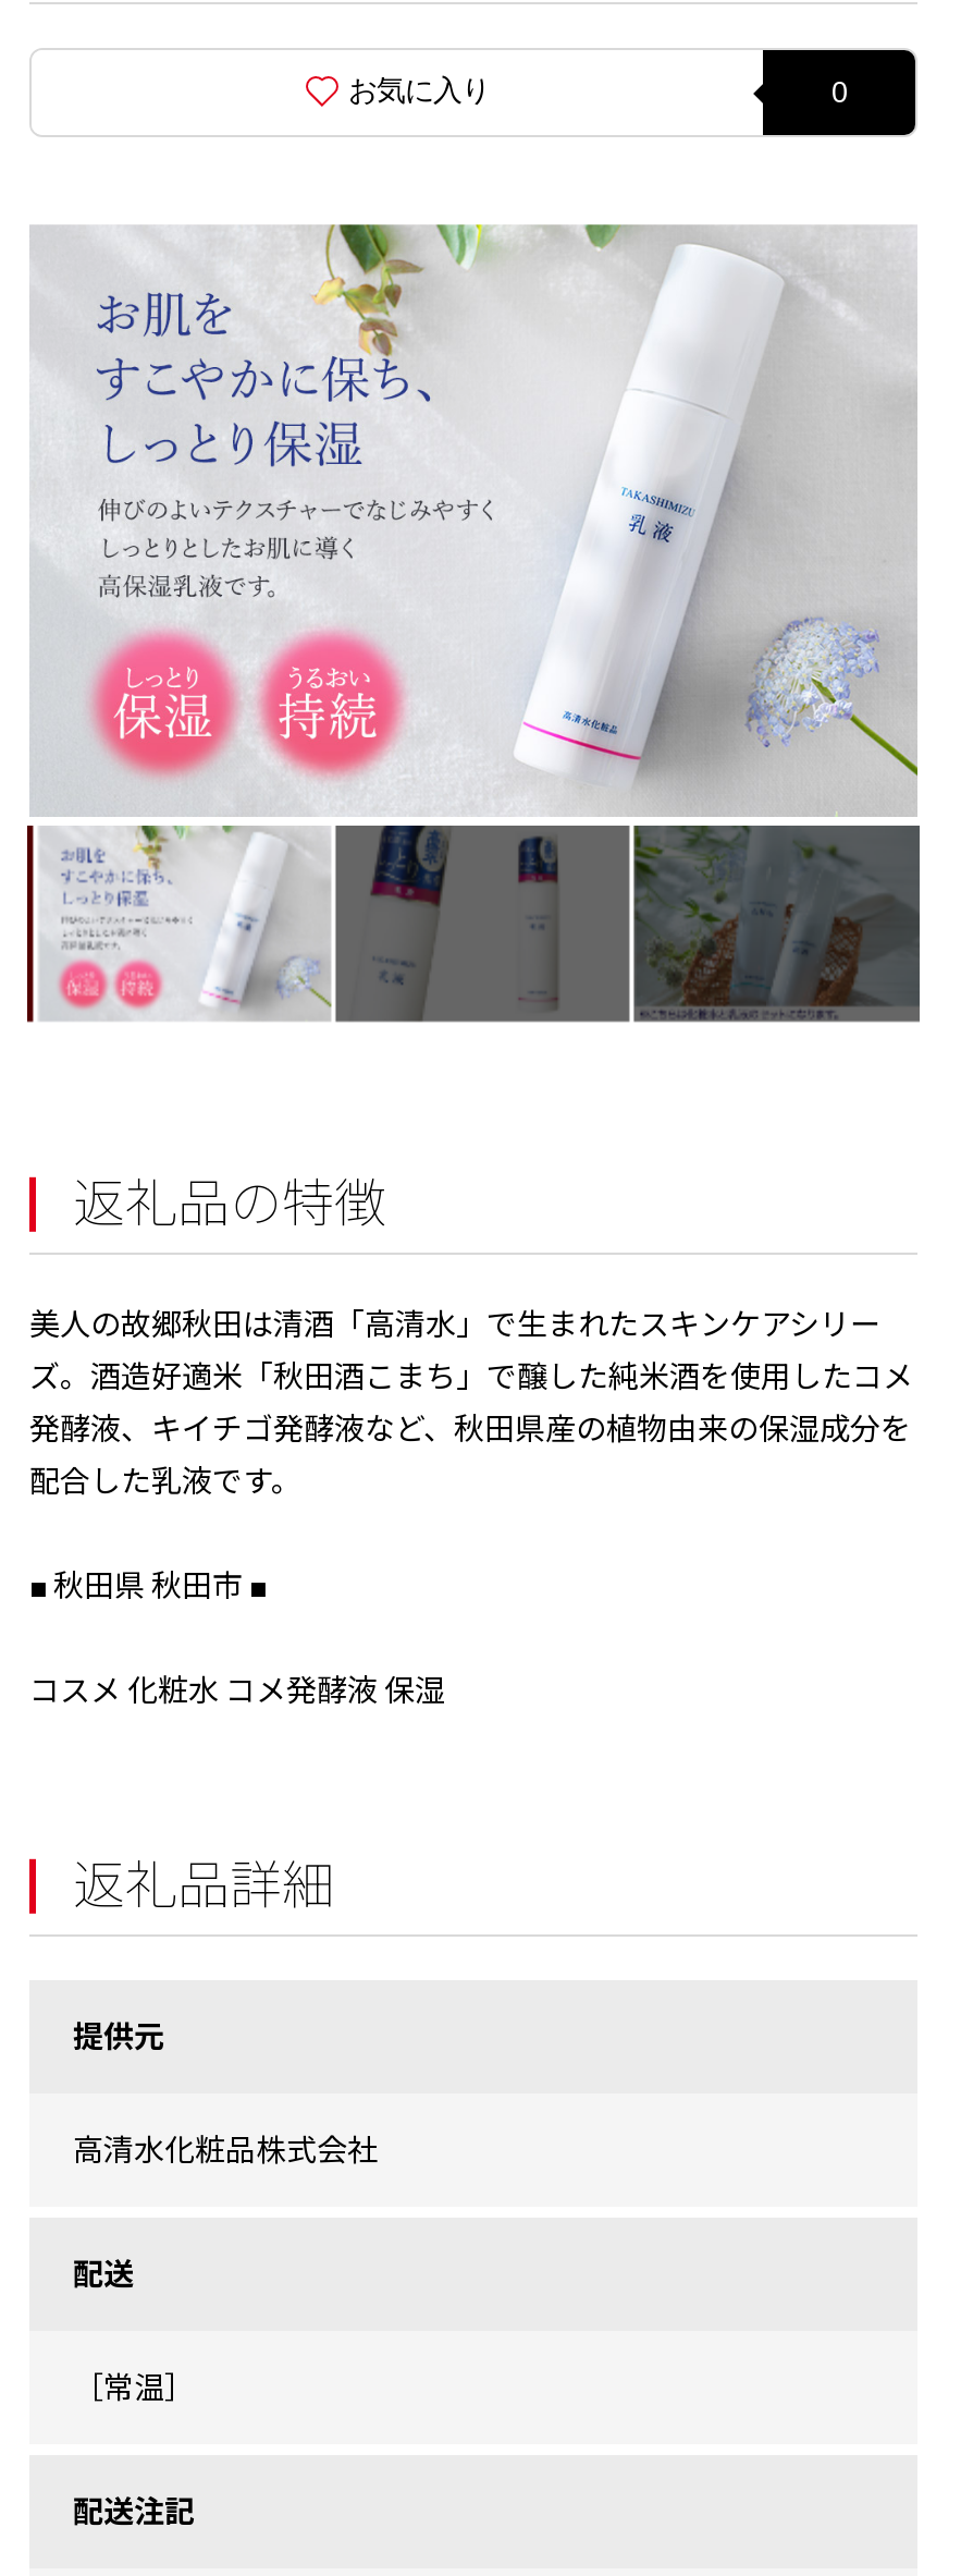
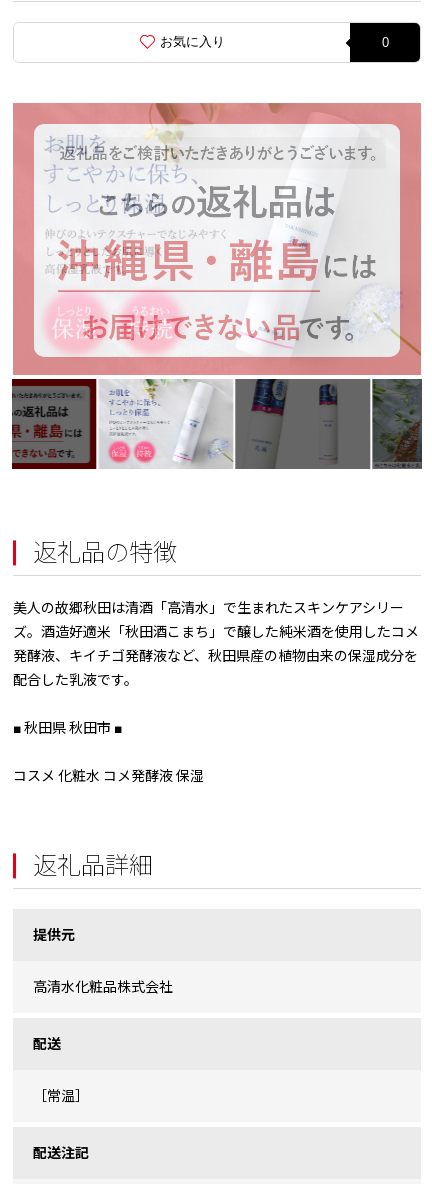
- [image]
+ [image]
